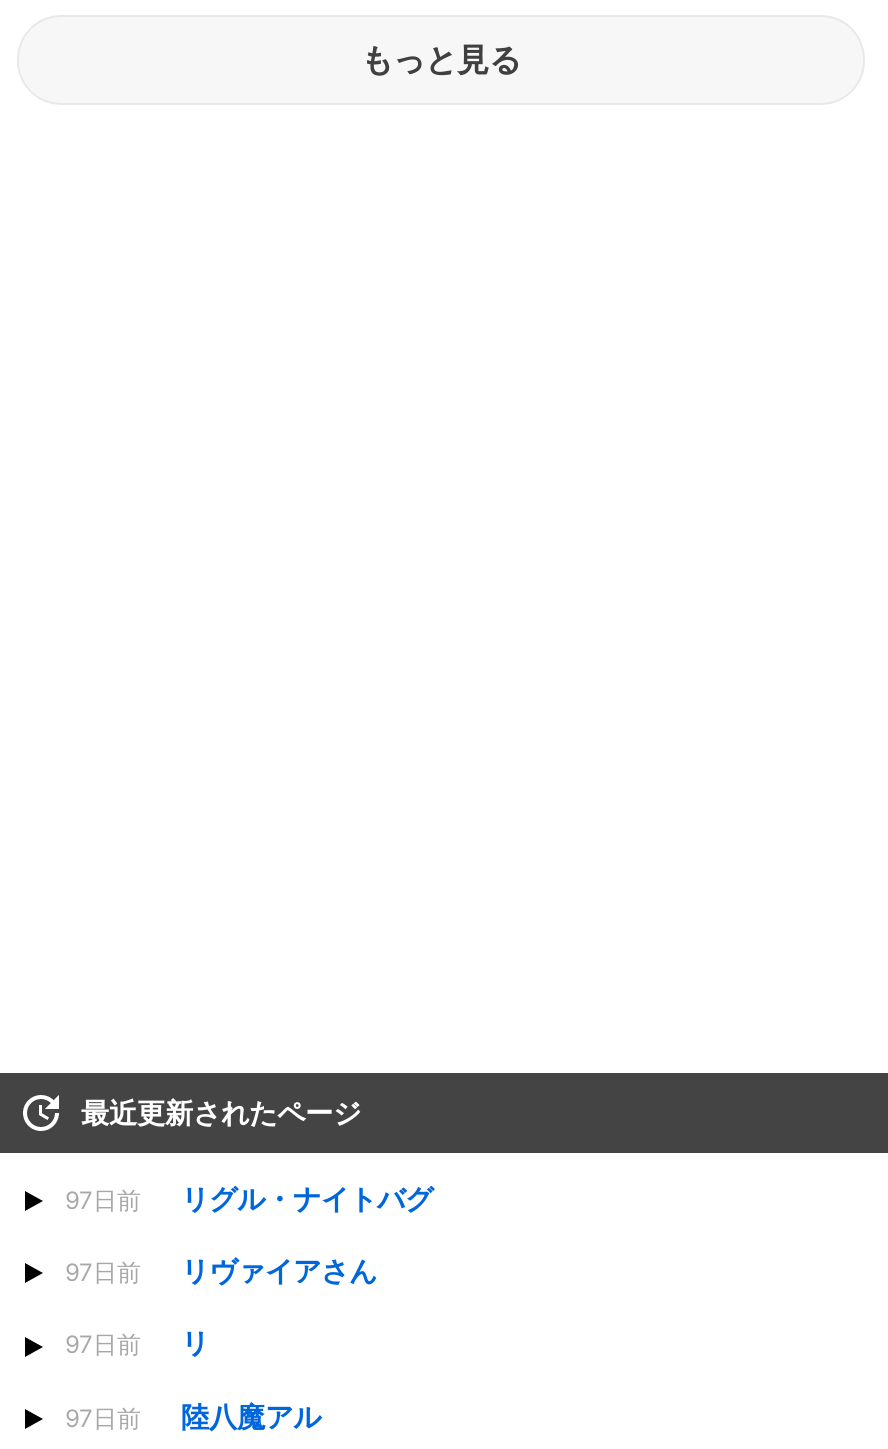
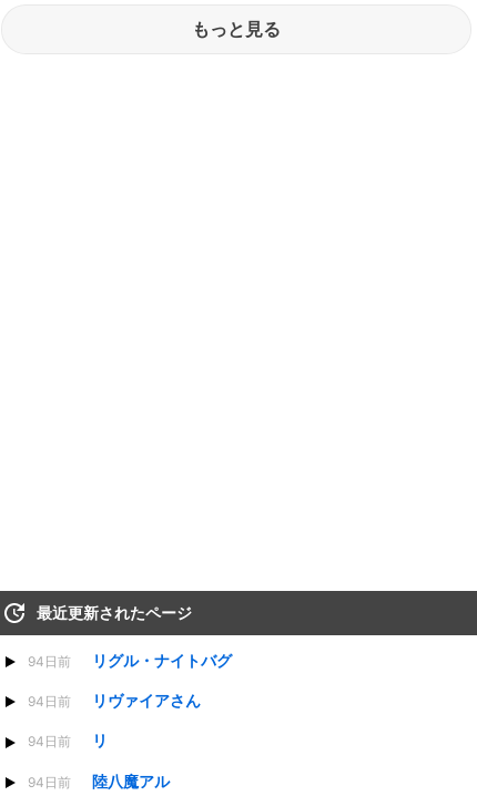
- 97日前 リグル・ナイトバグ
+ 94日前 リグル・ナイトバグ

- 97日前 リヴァイアさん
+ 94日前 リヴァイアさん

- 97日前 リ
+ 94日前 リ

- 97日前 陸八魔アル
+ 94日前 陸八魔アル
